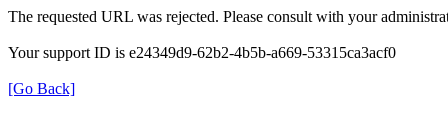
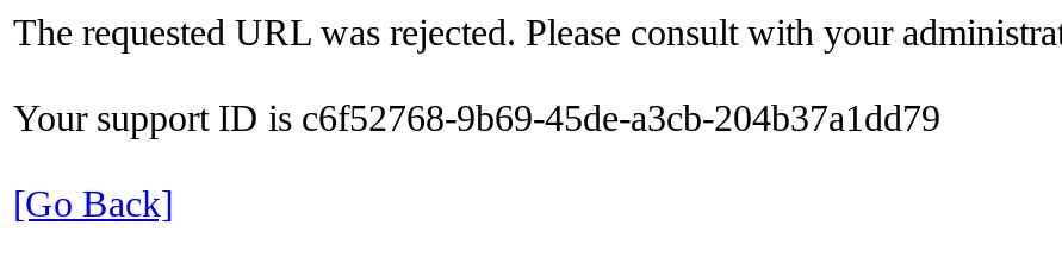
- Your support ID is e24349d9-62b2-4b5b-a669-53315ca3acf0
+ Your support ID is c6f52768-9b69-45de-a3cb-204b37a1dd79
